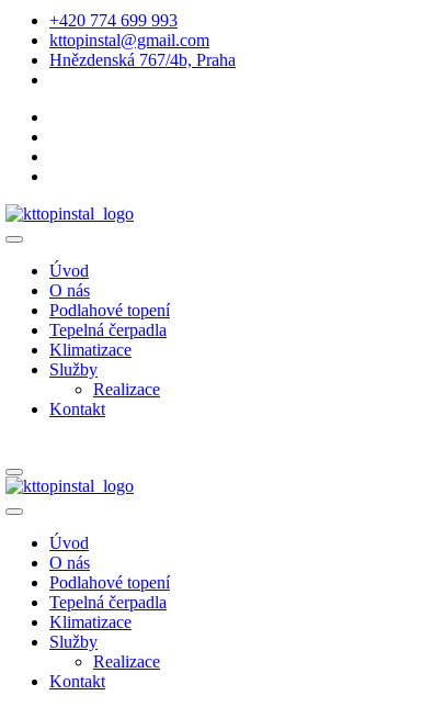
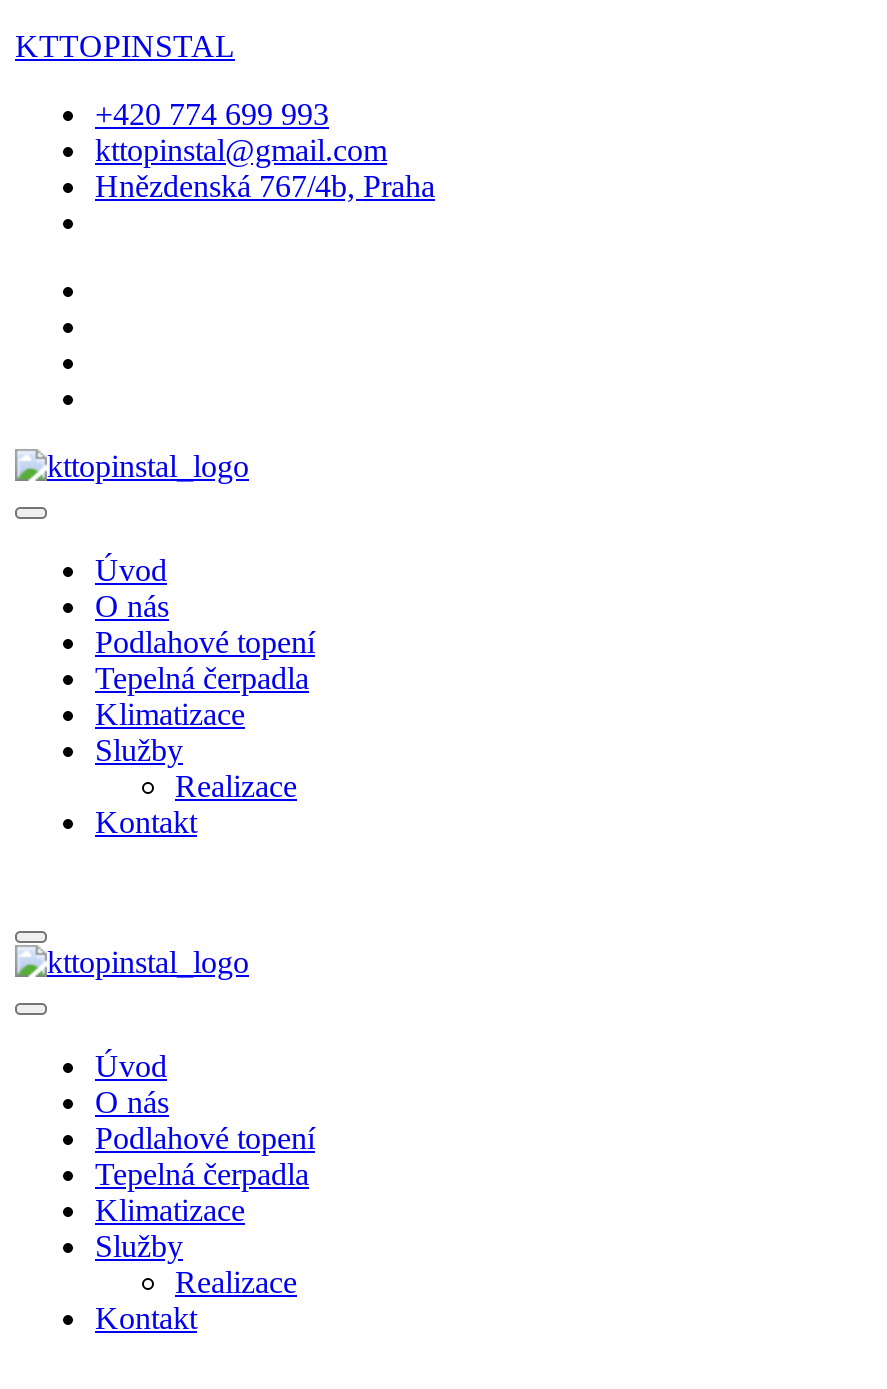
+ KTTOPINSTAL
